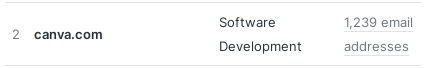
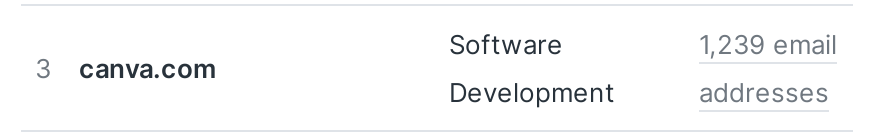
- 2 canva.com
+ 3 canva.com
